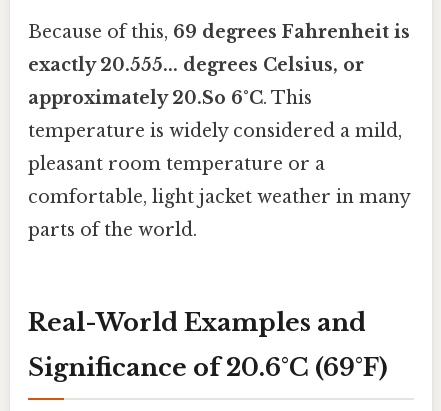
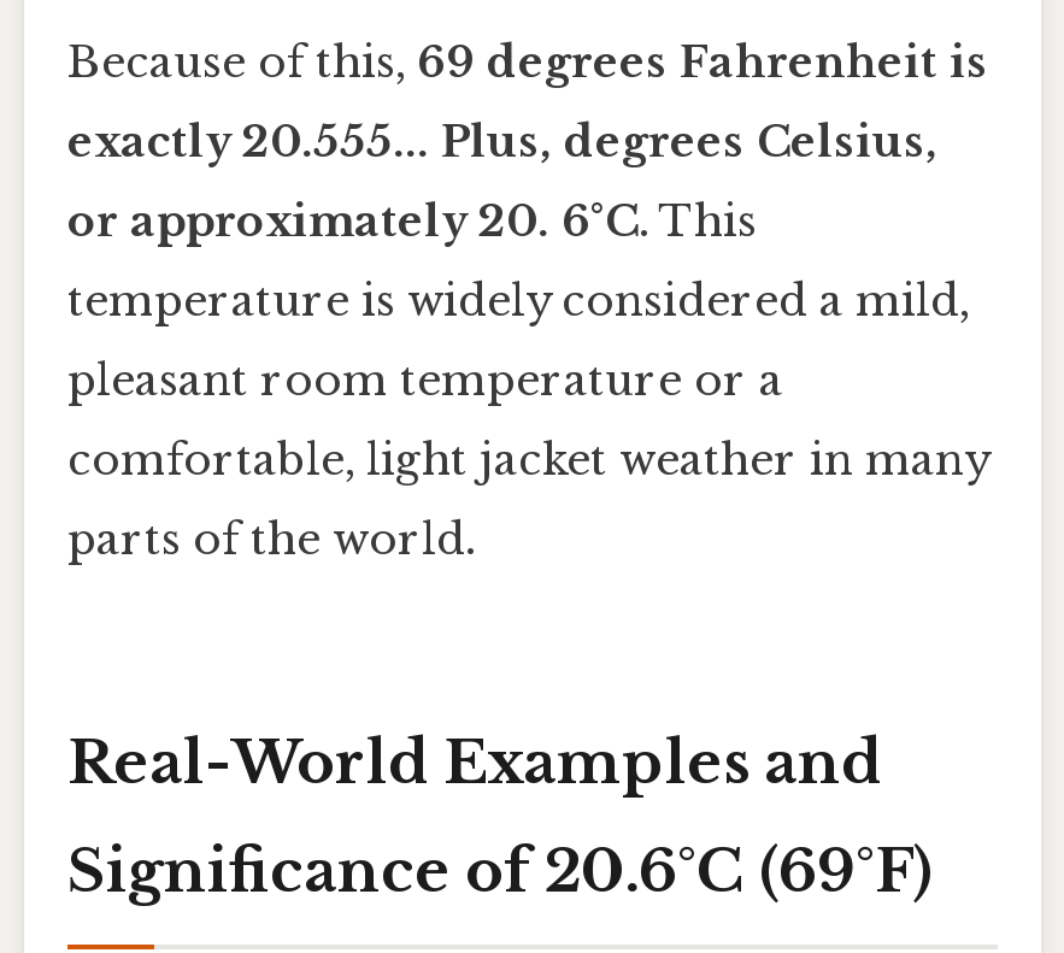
- exactly 20.555... degrees Celsius, or
+ exactly 20.555... Plus, degrees Celsius,

- approximately 20.So 6°C. This
+ or approximately 20. 6°C. This
